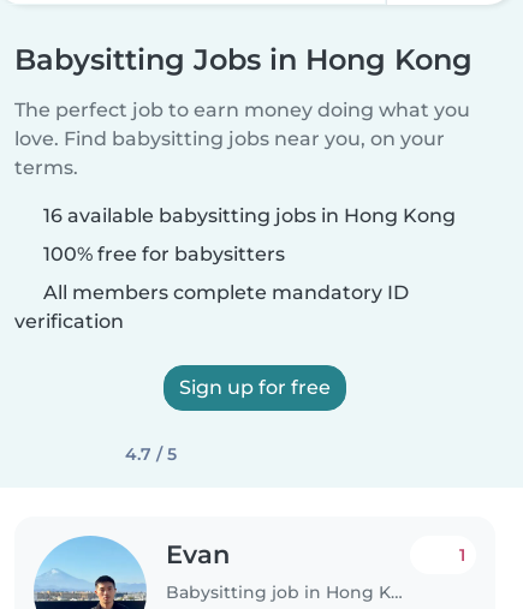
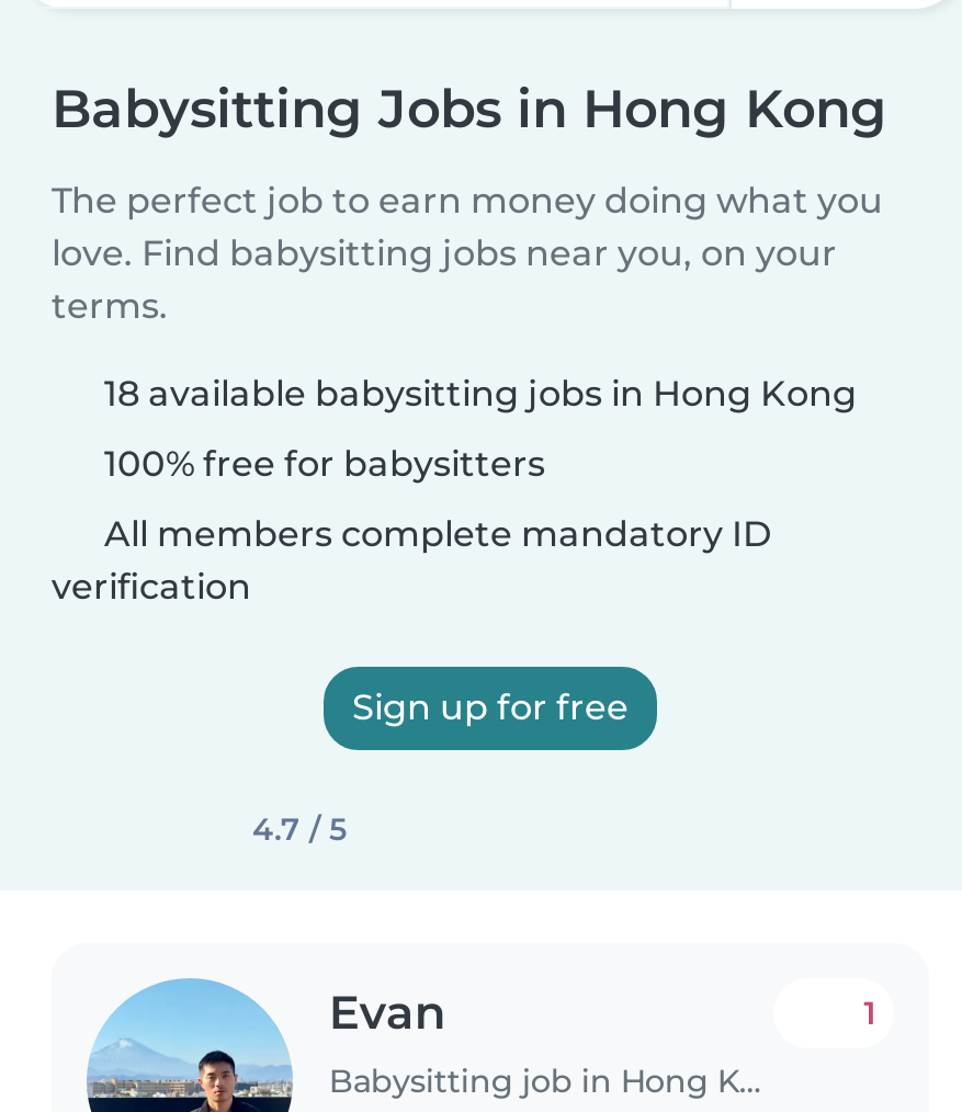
- 16 available babysitting jobs in Hong Kong
+ 18 available babysitting jobs in Hong Kong
